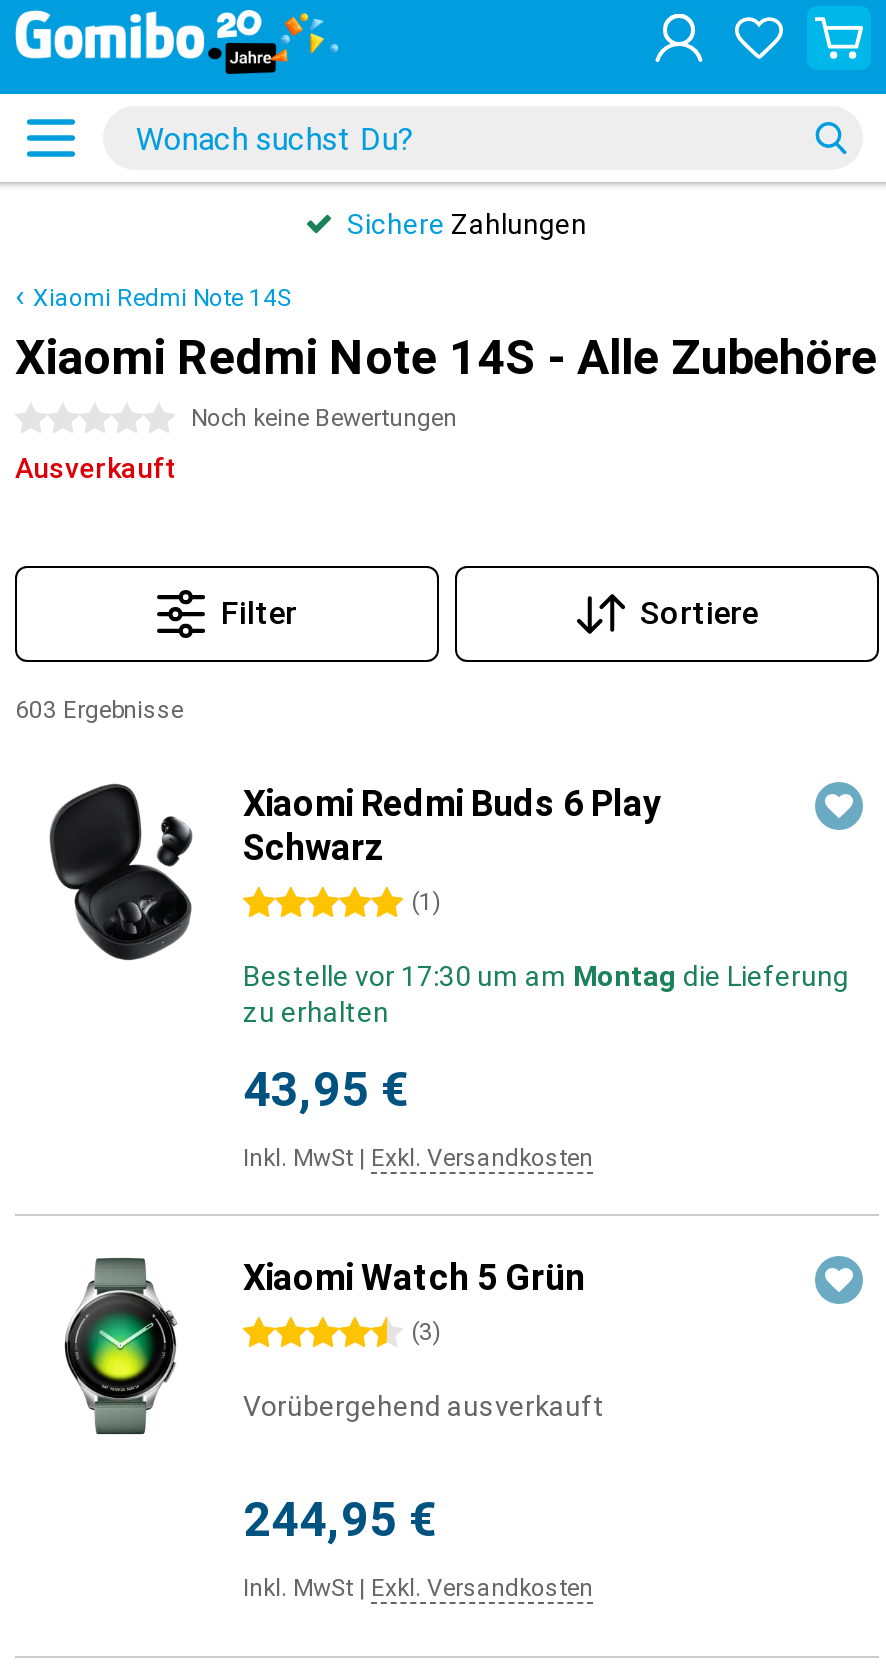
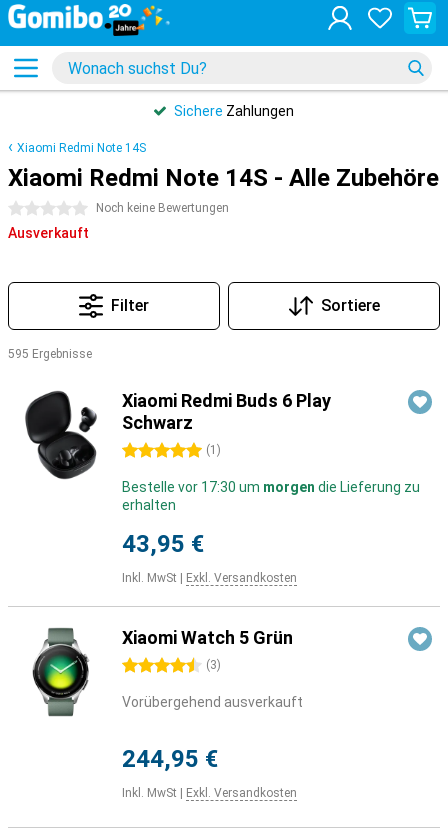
- 603 Ergebnisse
+ 595 Ergebnisse

- Bestelle vor 17:30 um am Montag die Lieferung
- zu erhalten
+ Bestelle vor 17:30 um morgen die Lieferung zu
+ erhalten
